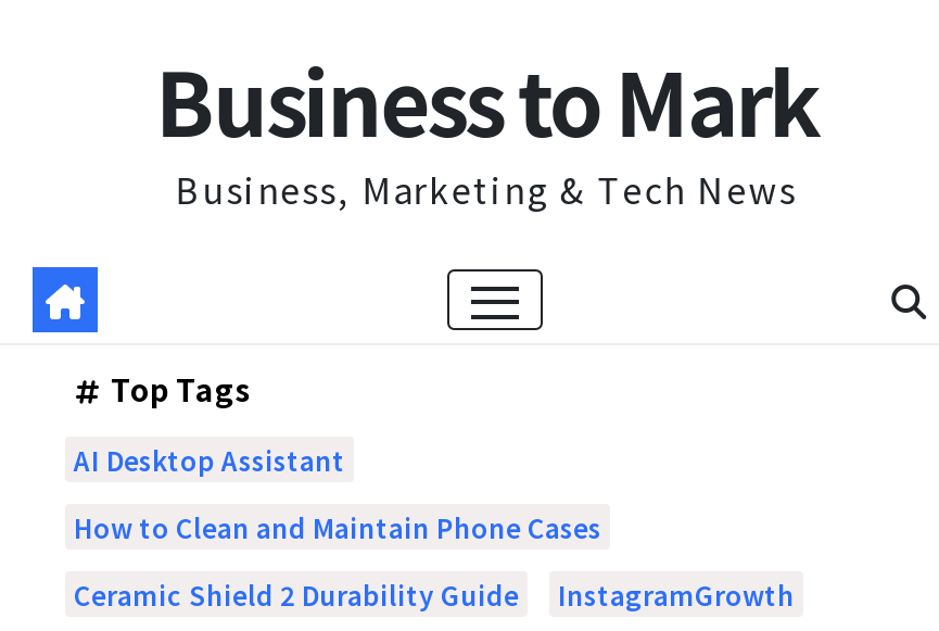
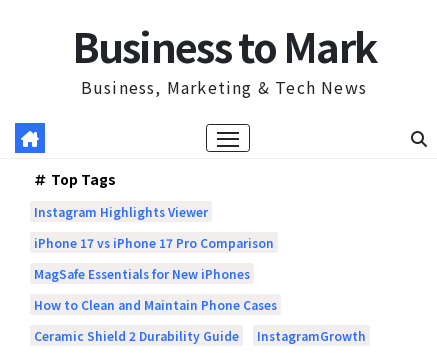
- AI Desktop Assistant
+ Instagram Highlights Viewer
+ iPhone 17 vs iPhone 17 Pro Comparison
+ MagSafe Essentials for New iPhones
